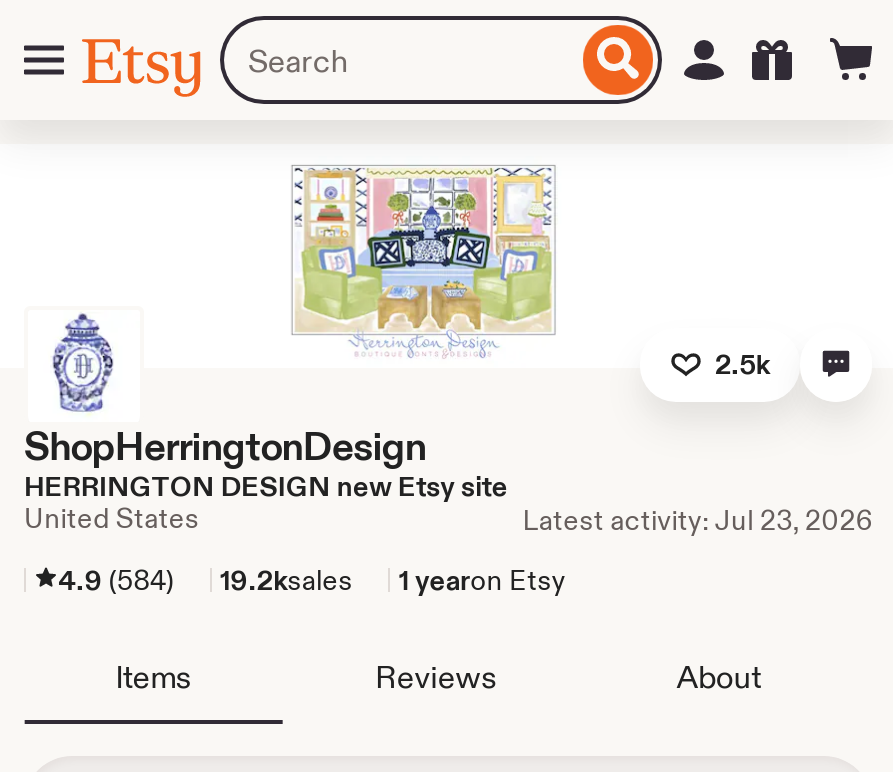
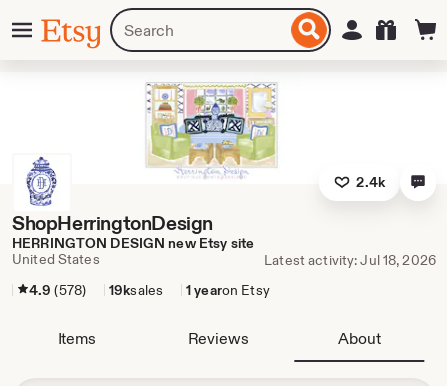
- 2.5k
+ 2.4k

- Latest activity: Jul 23, 2026
+ Latest activity: Jul 18, 2026

- 4.9 (584)
+ 4.9 (578)

- 19.2ksales
+ 19ksales
